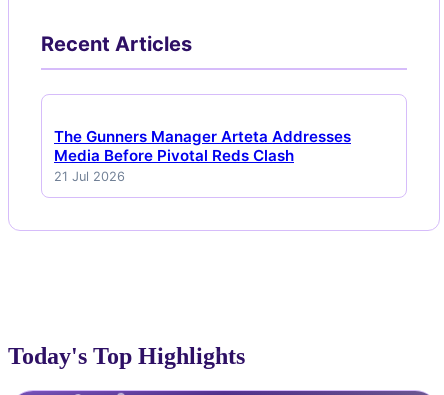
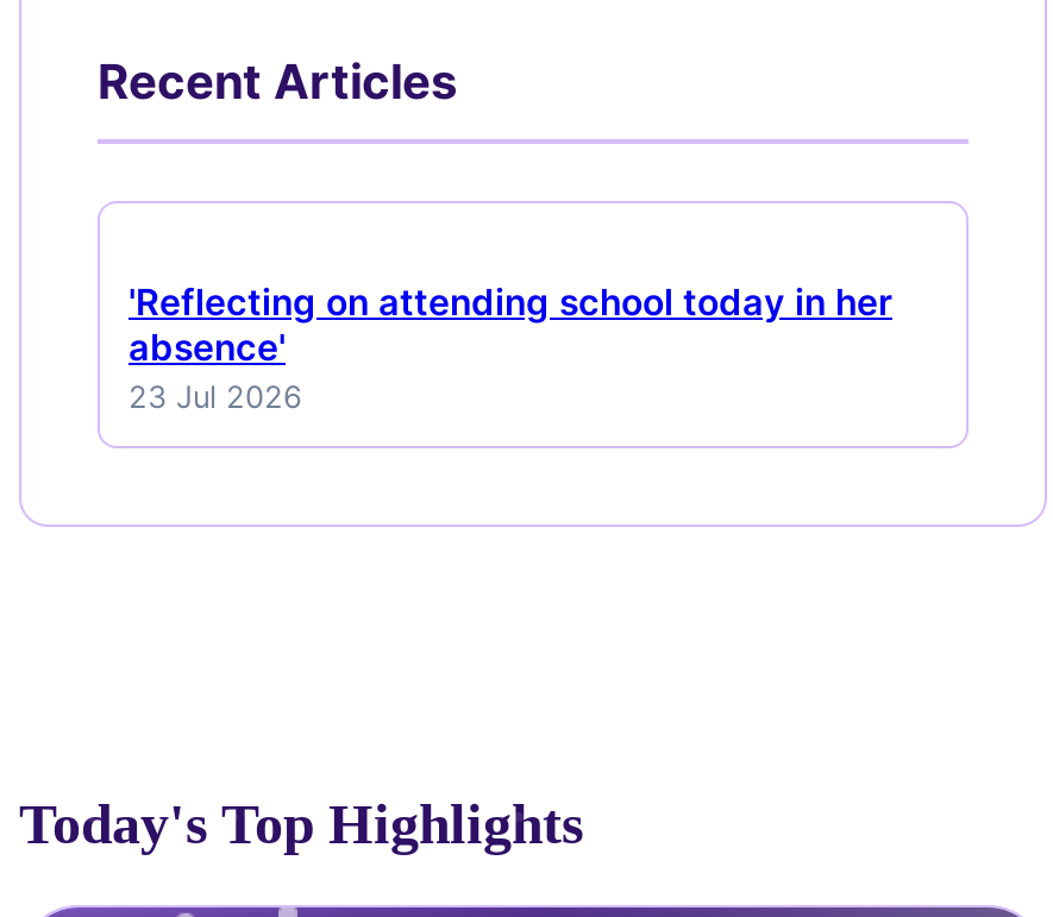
- The Gunners Manager Arteta Addresses
- Media Before Pivotal Reds Clash
- 21 Jul 2026
+ 'Reflecting on attending school today in her
+ absence'
+ 23 Jul 2026
